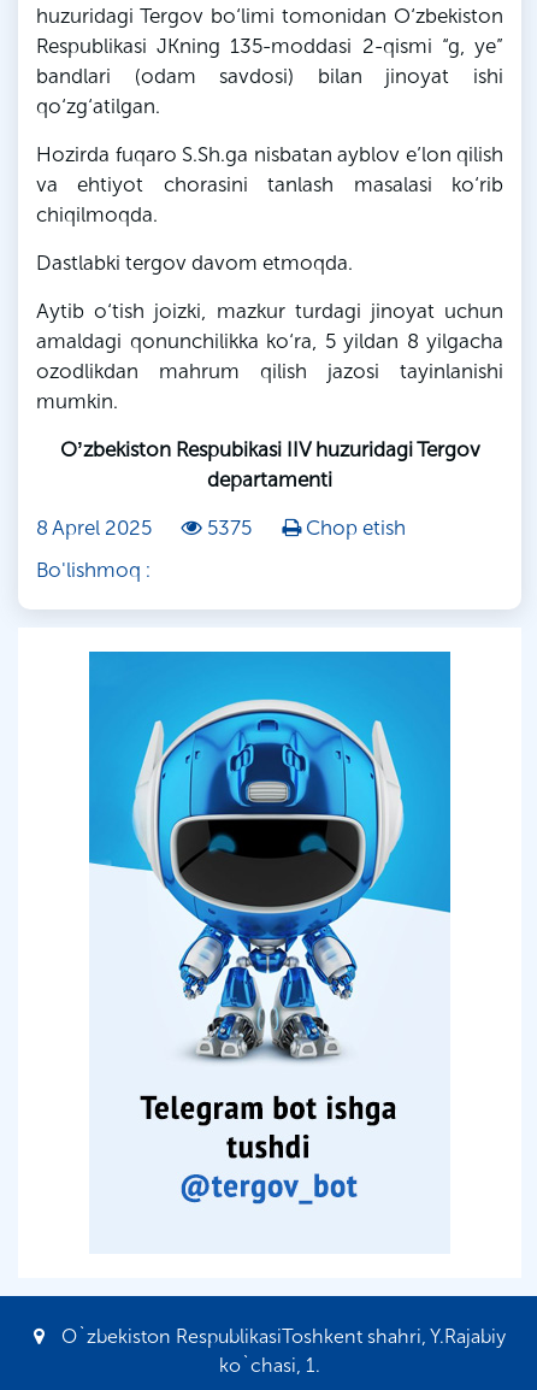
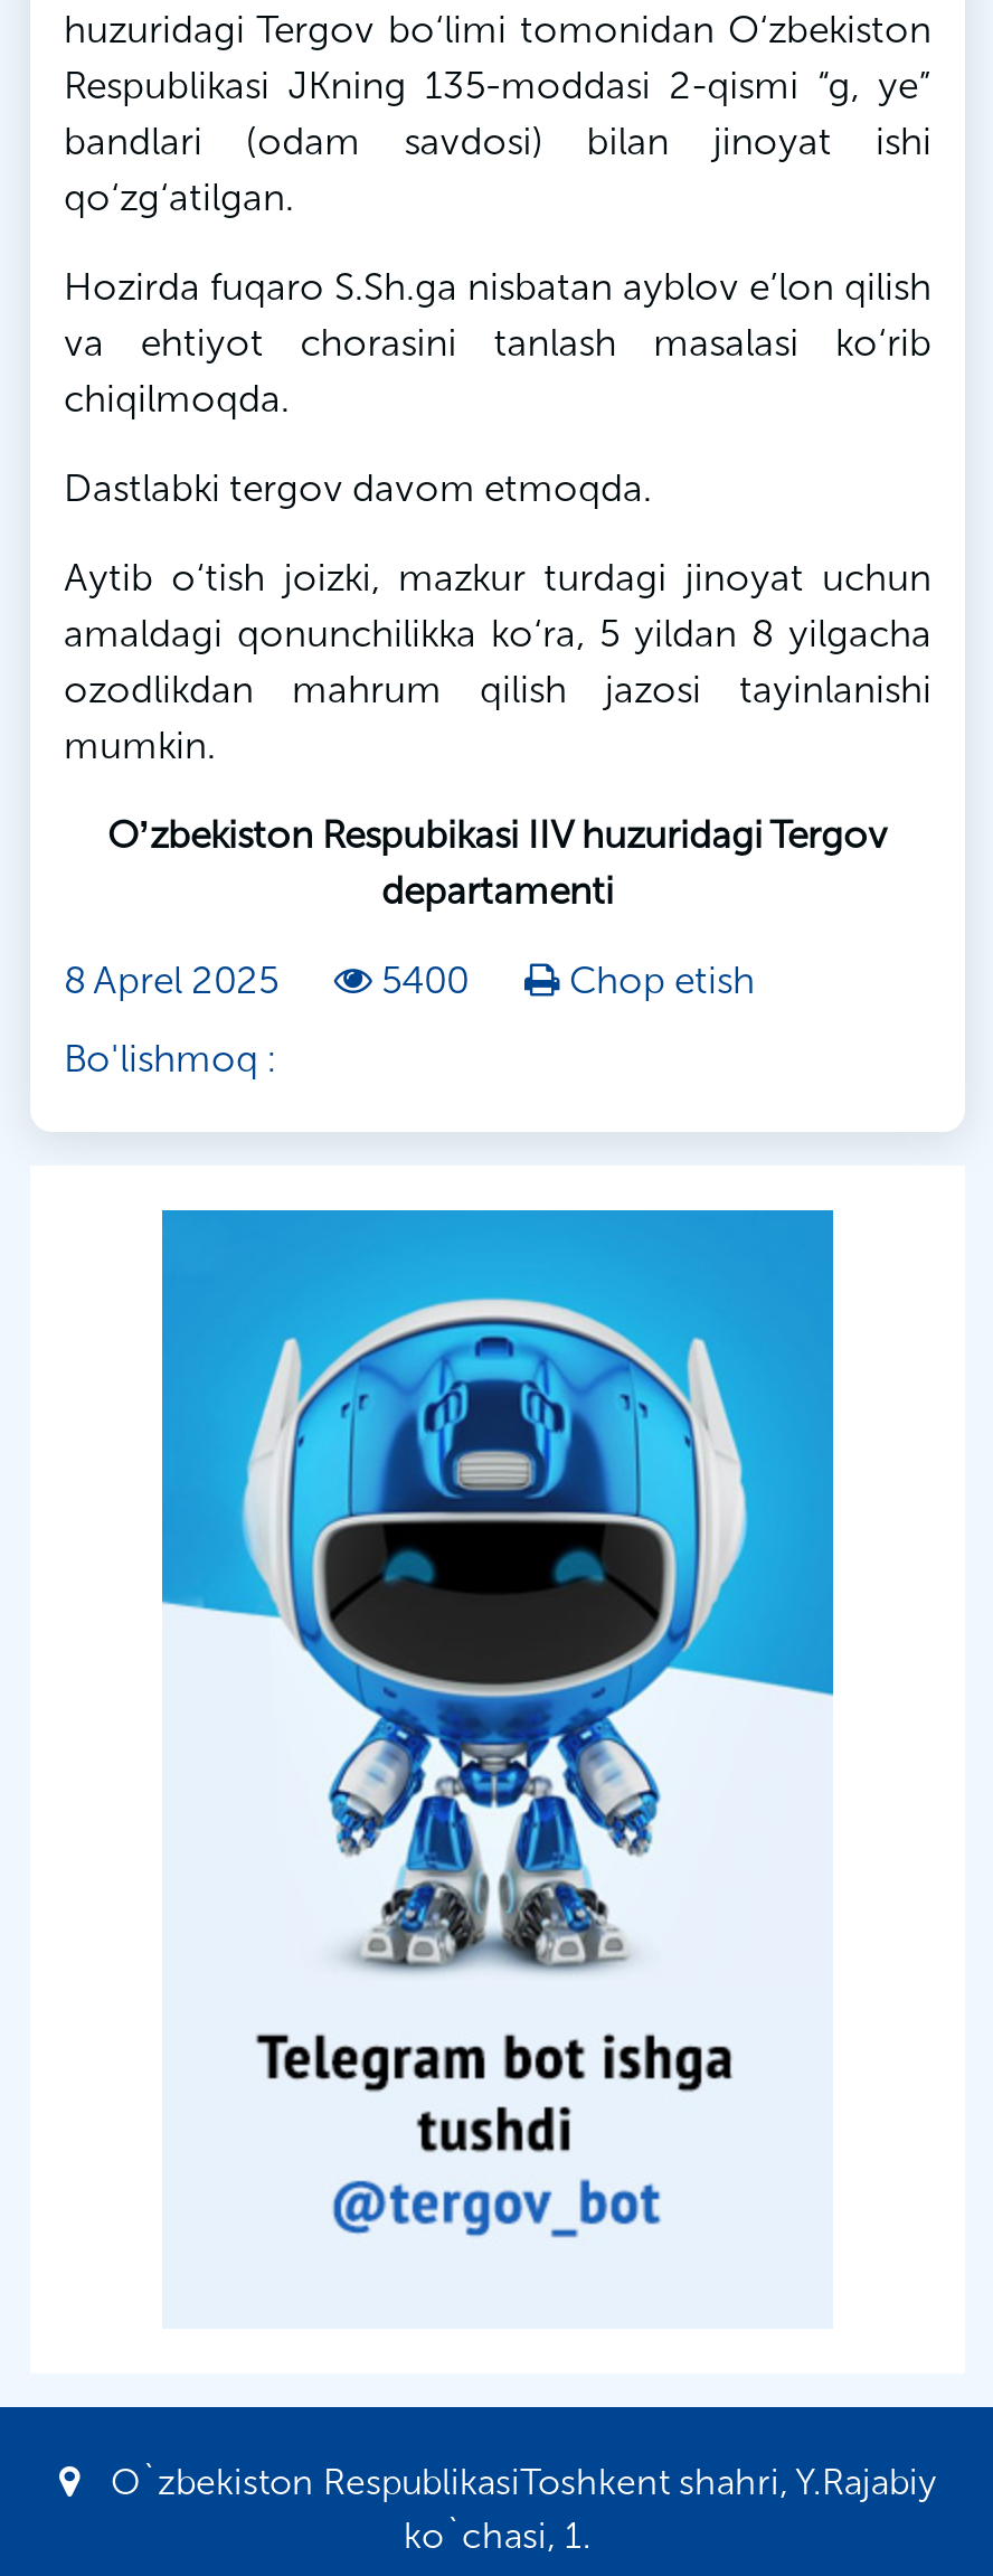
- 5375
+ 5400
